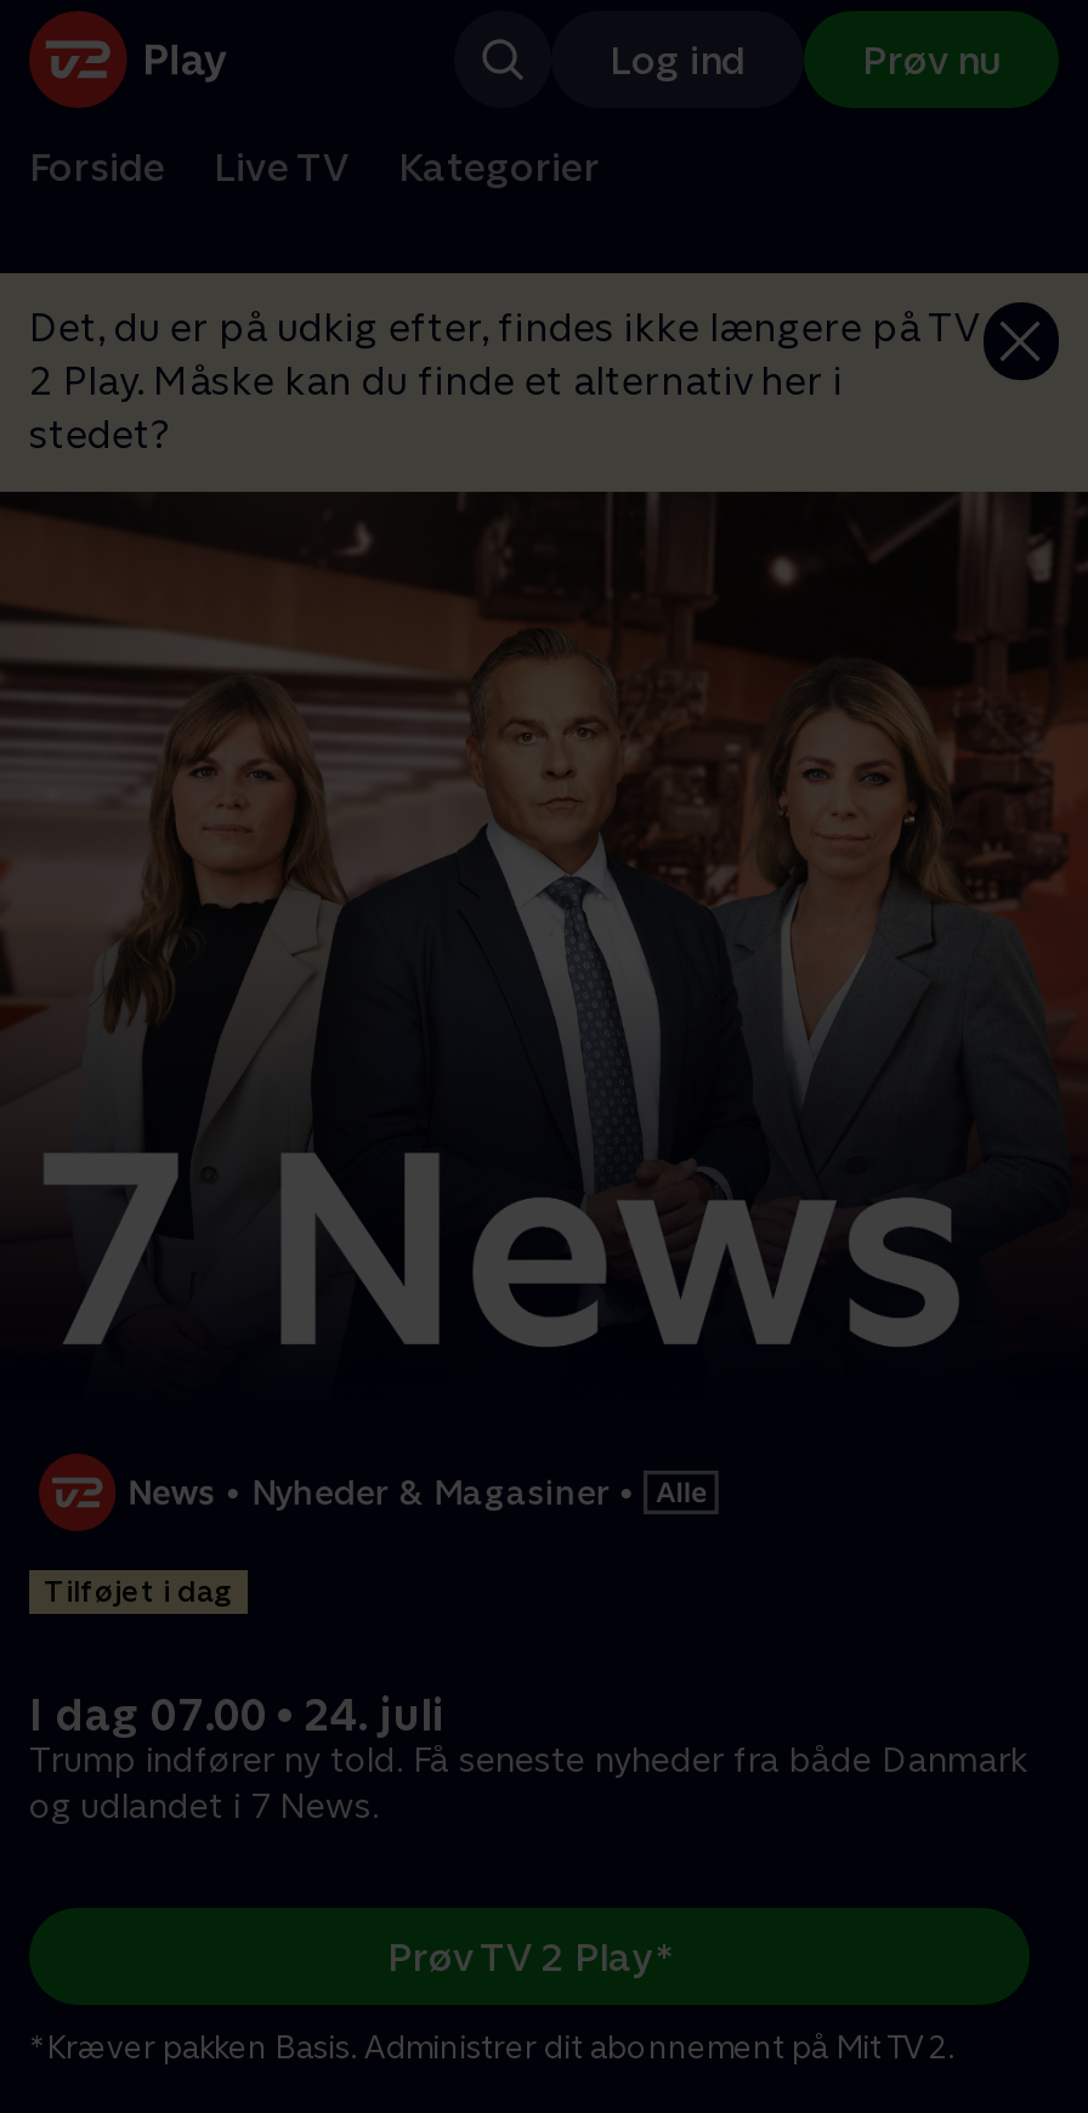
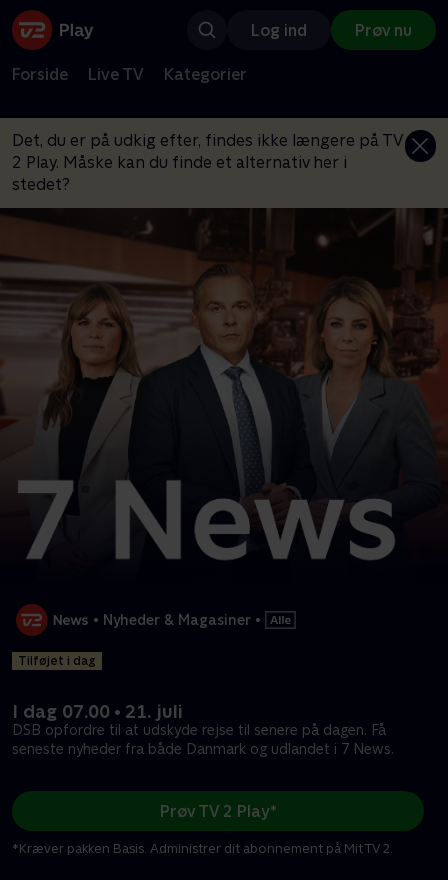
- I dag 07.00 • 24. juli
- Trump indfører ny told. Få seneste nyheder fra både Danmark
- og udlandet i 7 News.
+ I dag 07.00 • 21. juli
+ DSB opfordre til at udskyde rejse til senere på dagen. Få
+ seneste nyheder fra både Danmark og udlandet i 7 News.
